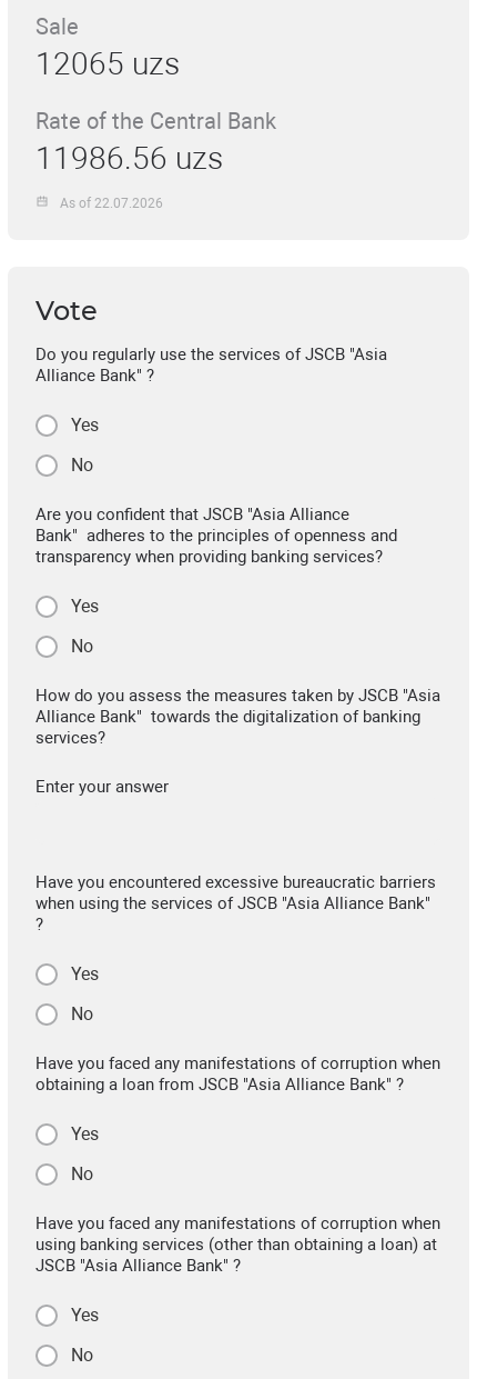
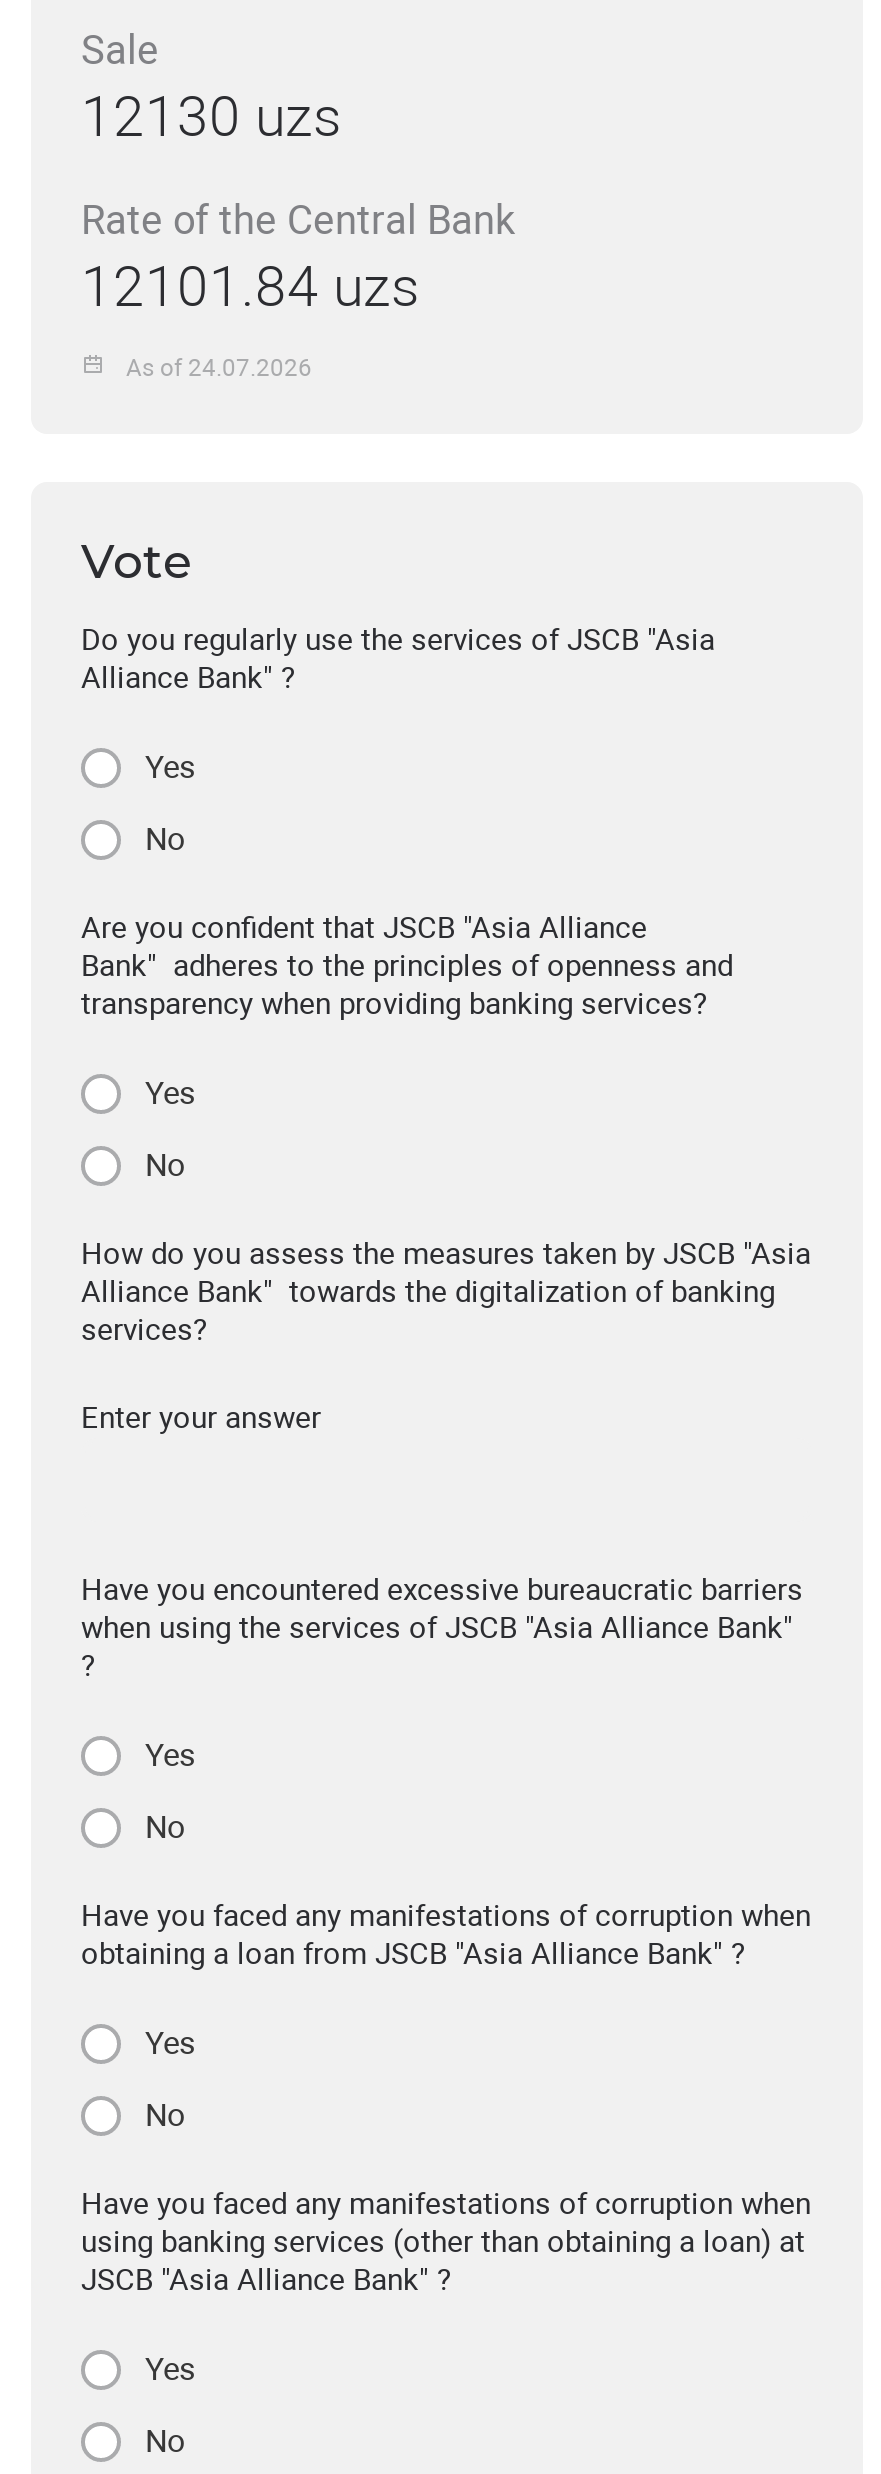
- 12065 uzs
+ 12130 uzs

- 11986.56 uzs
+ 12101.84 uzs

- As of 22.07.2026
+ As of 24.07.2026
